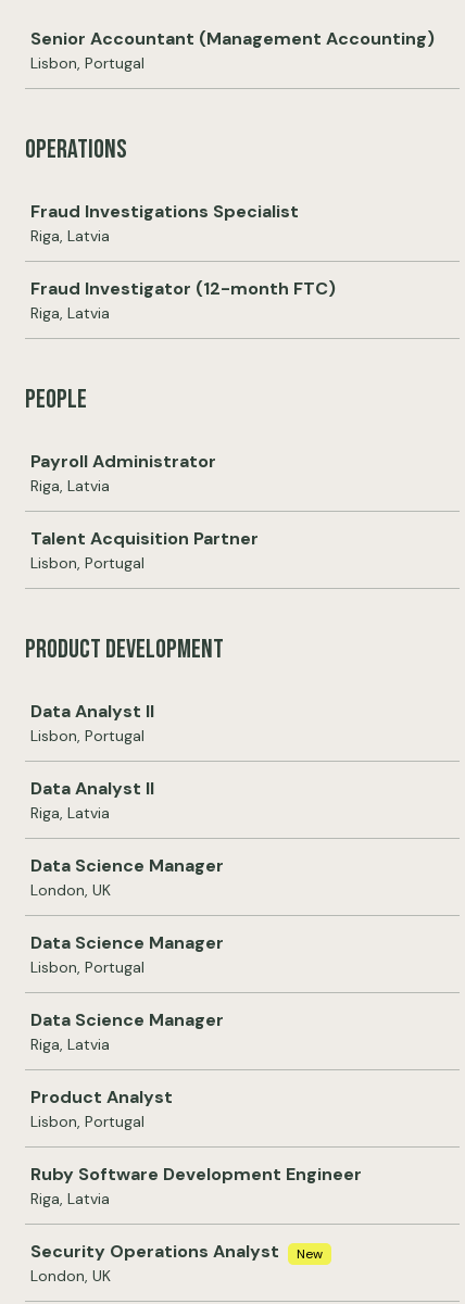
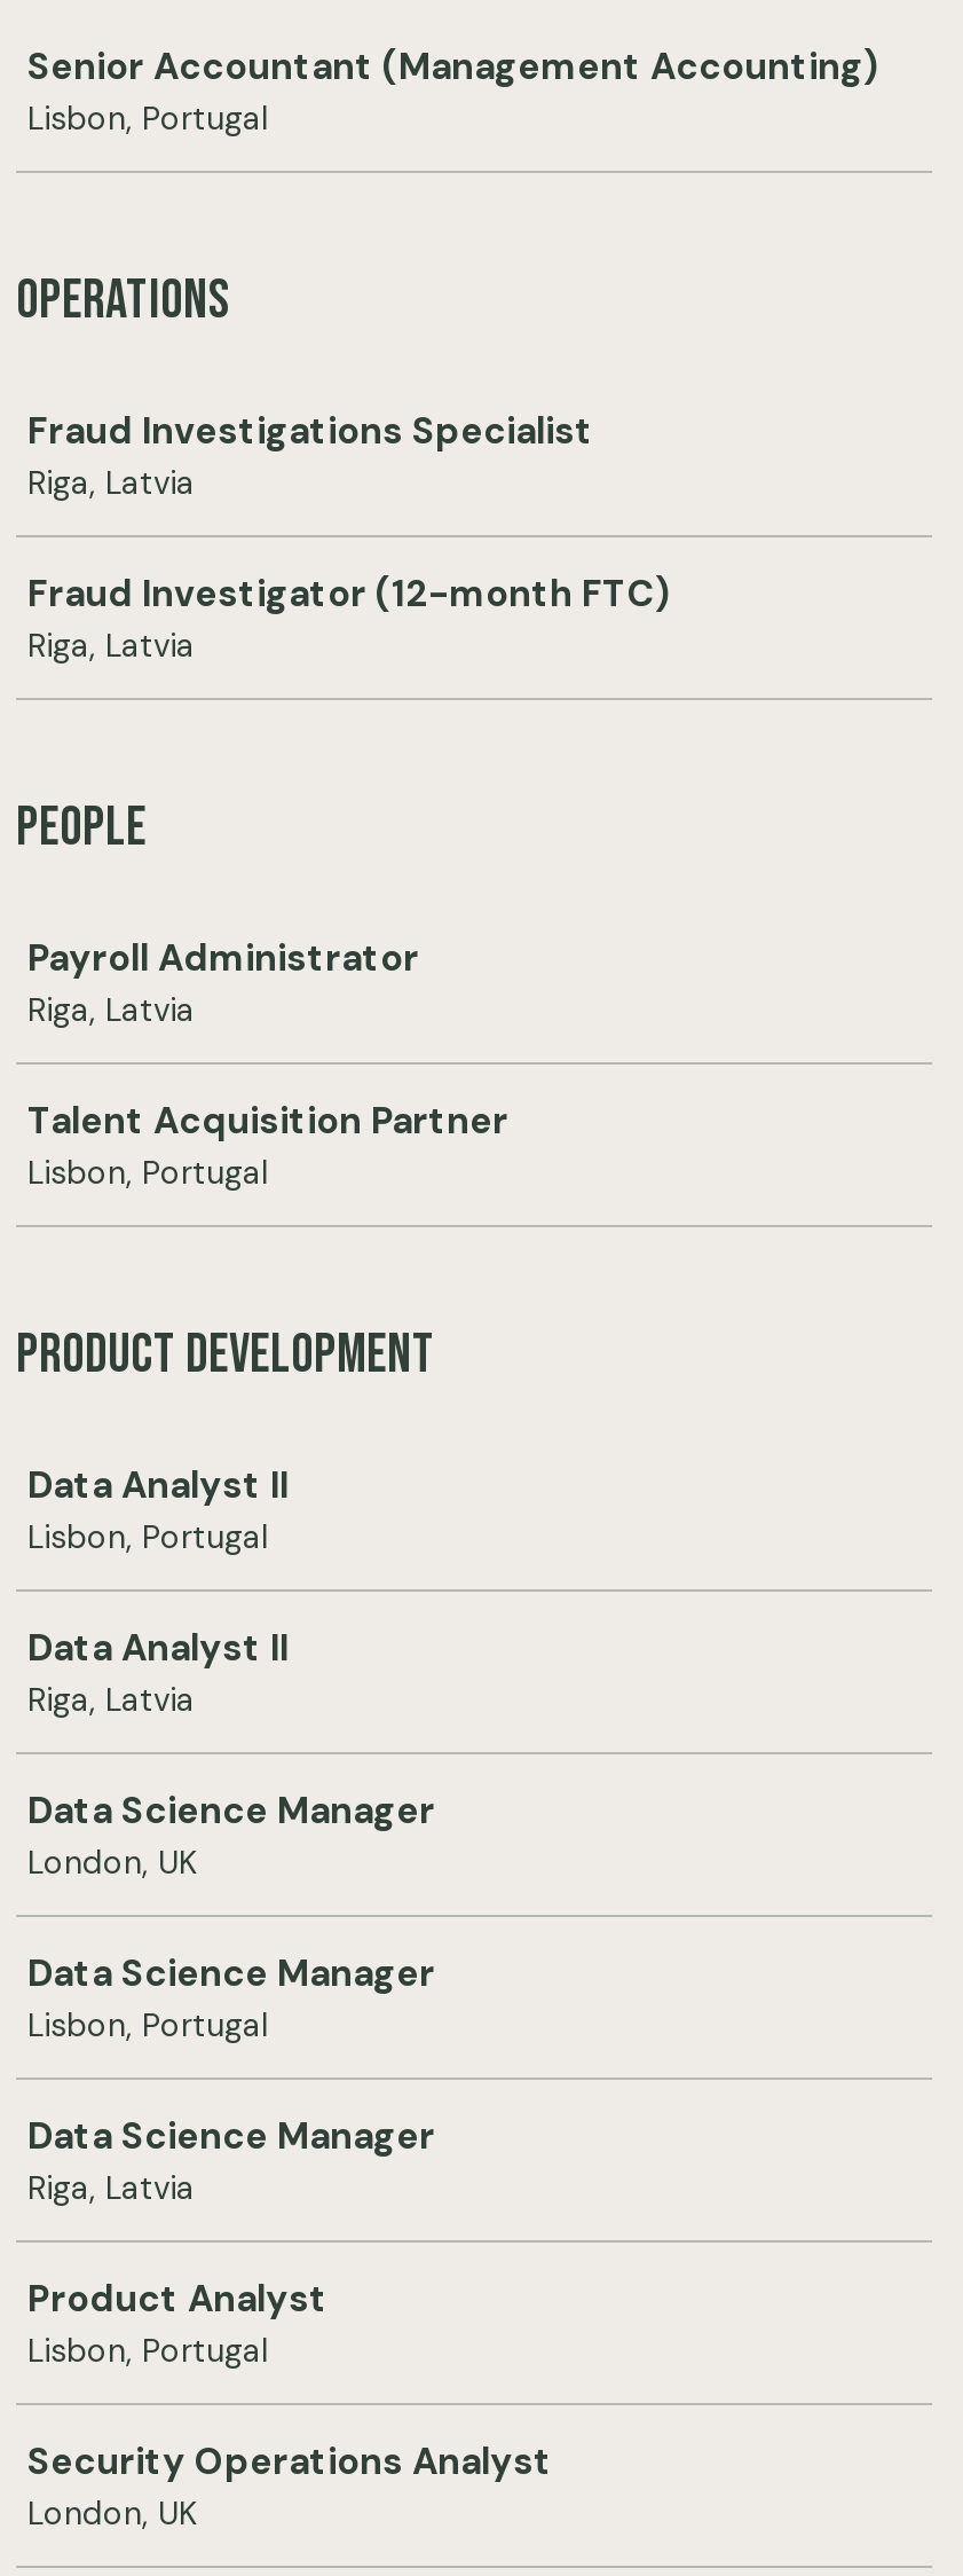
- Ruby Software Development Engineer
- Riga, Latvia

- New
